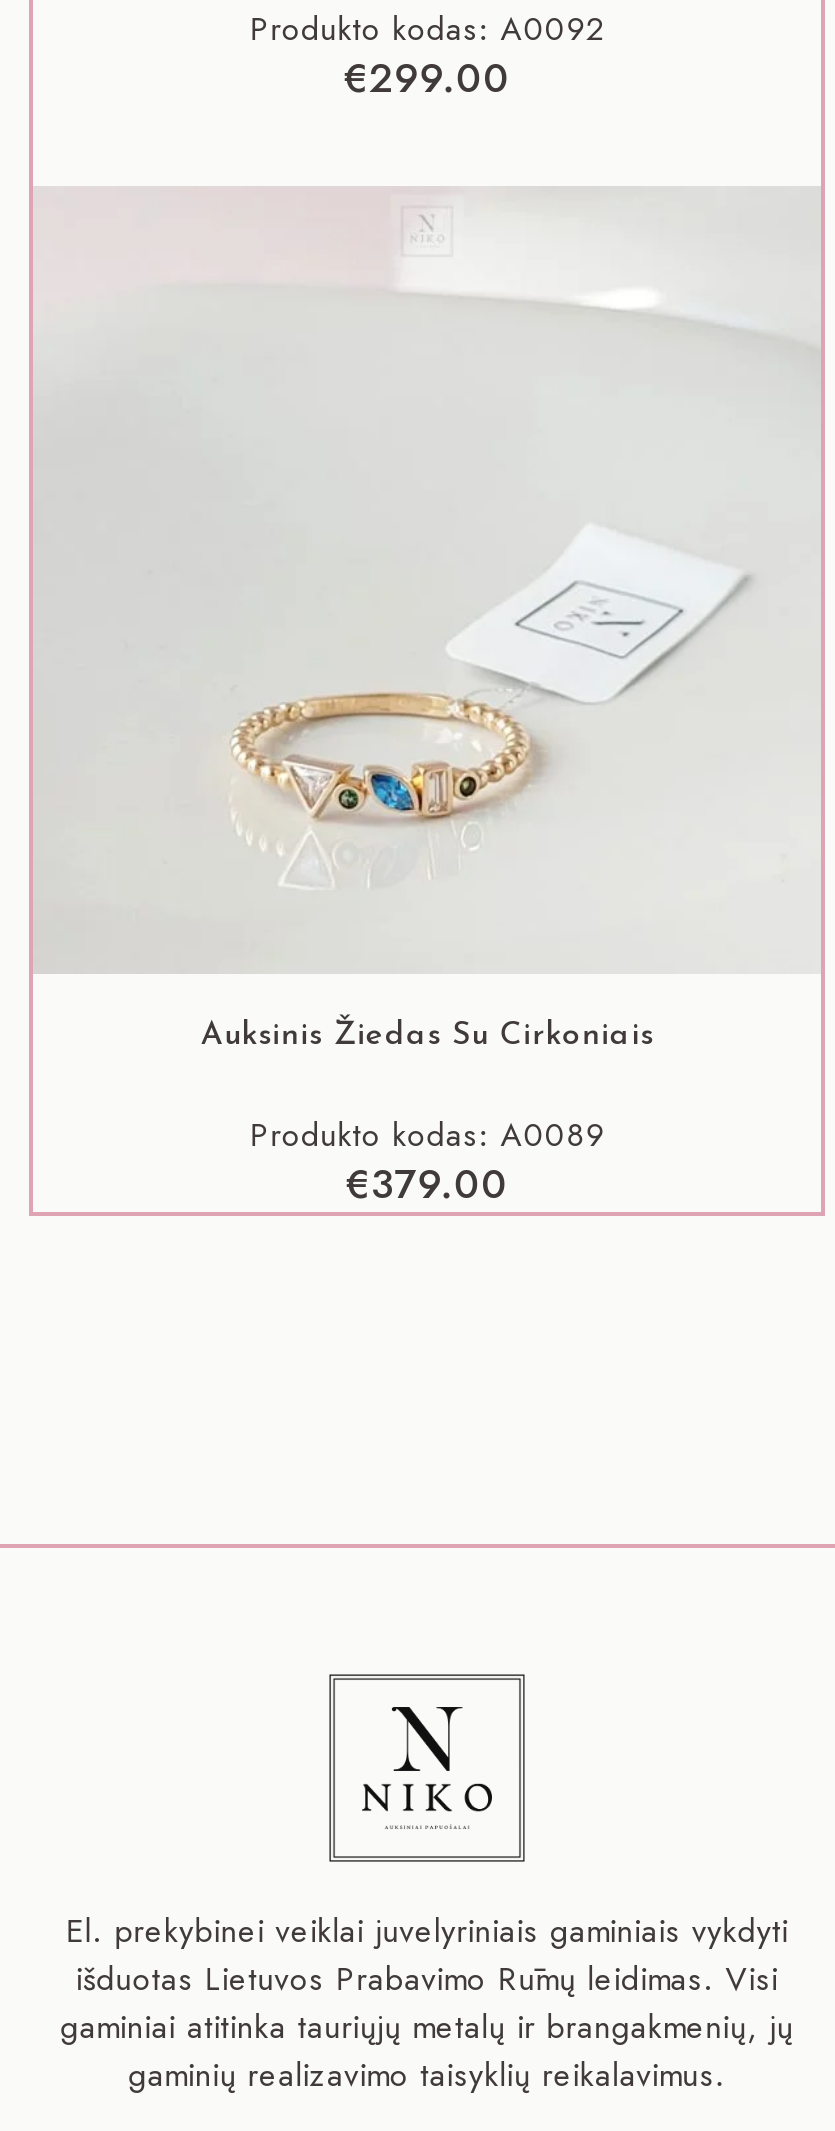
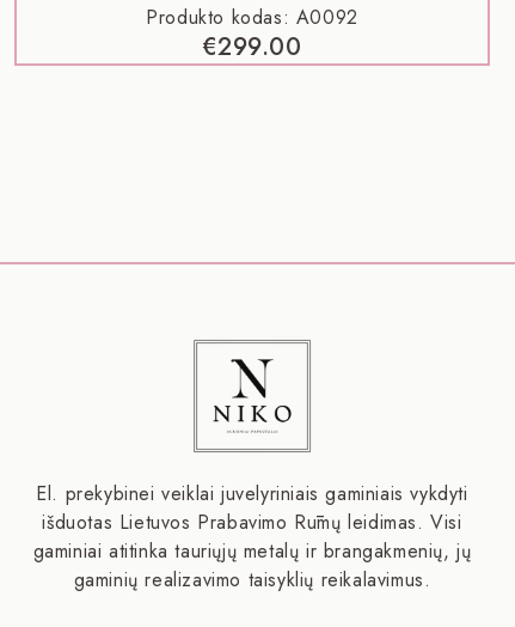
- [image]
- Auksinis Žiedas Su Cirkoniais
- Produkto kodas: A0089
- €379.00
